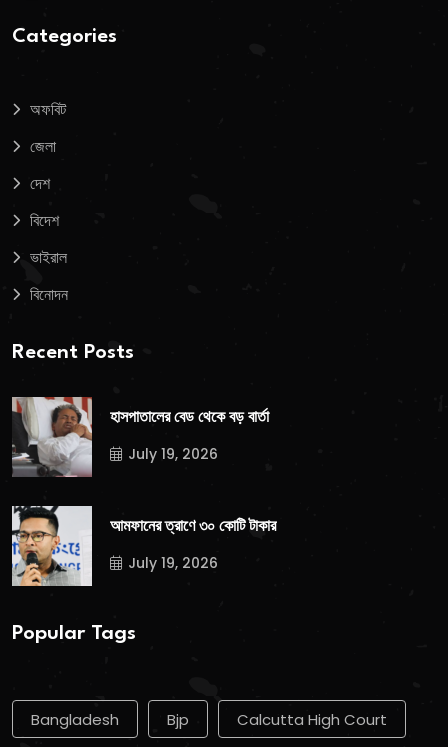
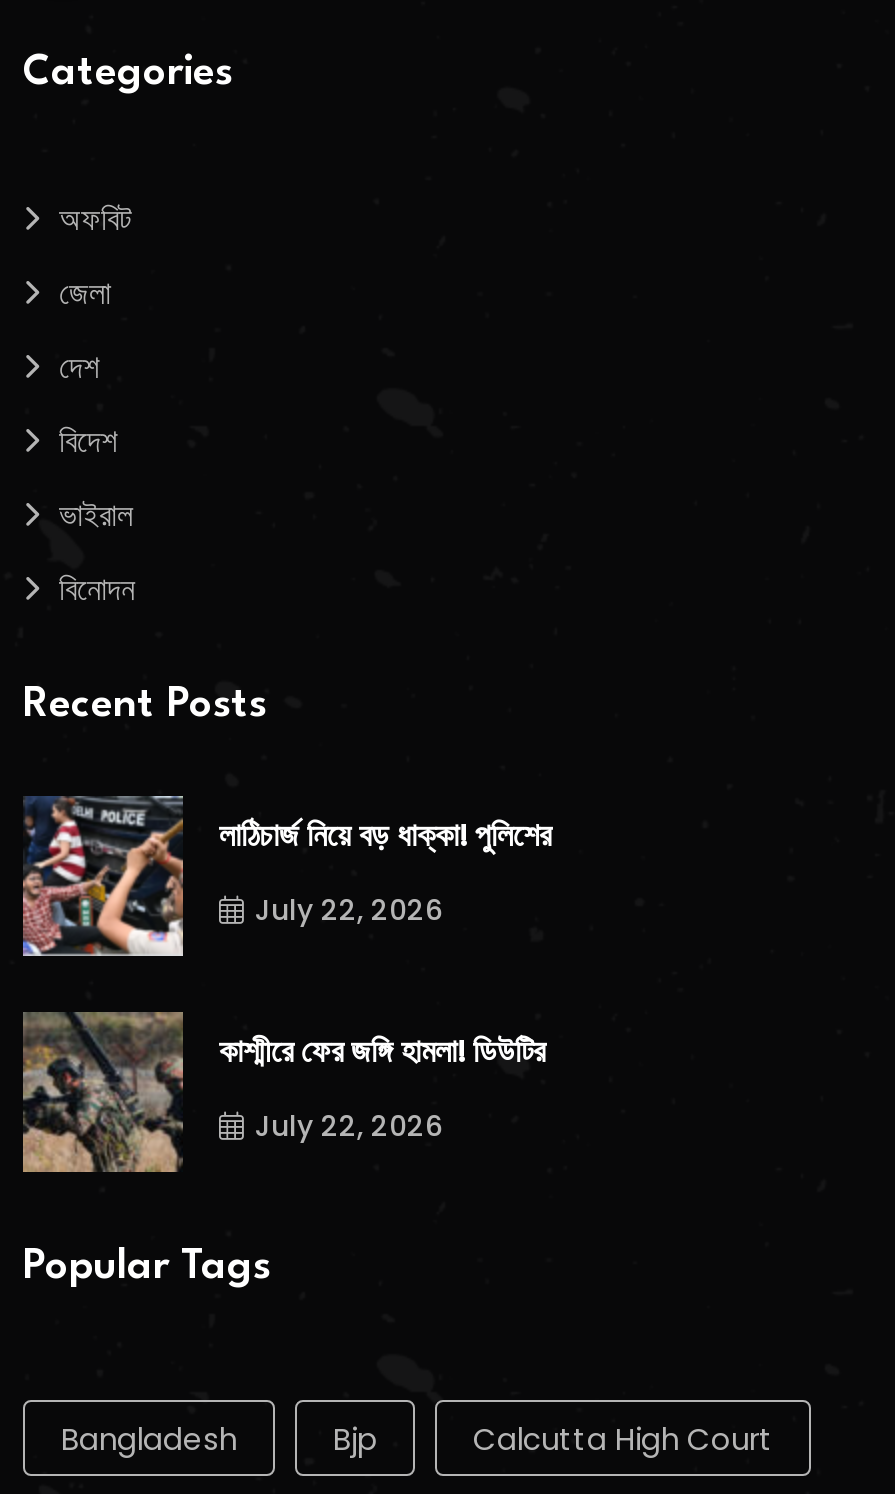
- [image]
- হাসপাতালের বেড থেকে বড় বার্তা
+ [image]
+ লাঠিচার্জ নিয়ে বড় ধাক্কা! পুলিশের

- July 19, 2026
+ July 22, 2026

- [image]
- আমফানের ত্রাণে ৩০ কোটি টাকার
+ [image]
+ কাশ্মীরে ফের জঙ্গি হামলা! ডিউটির

- July 19, 2026
+ July 22, 2026
